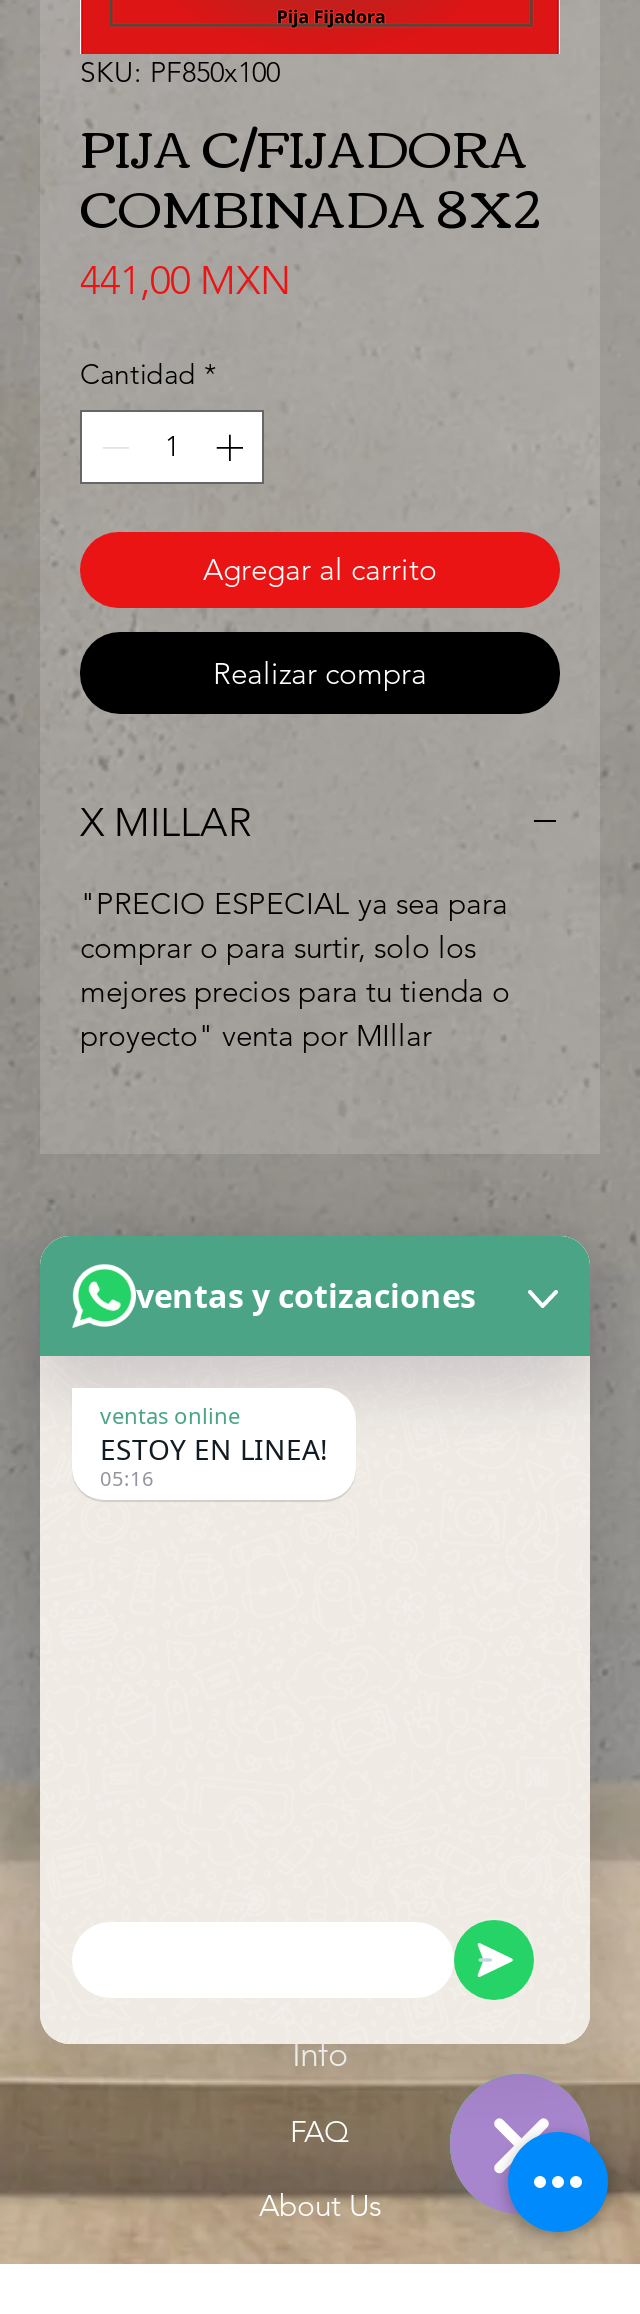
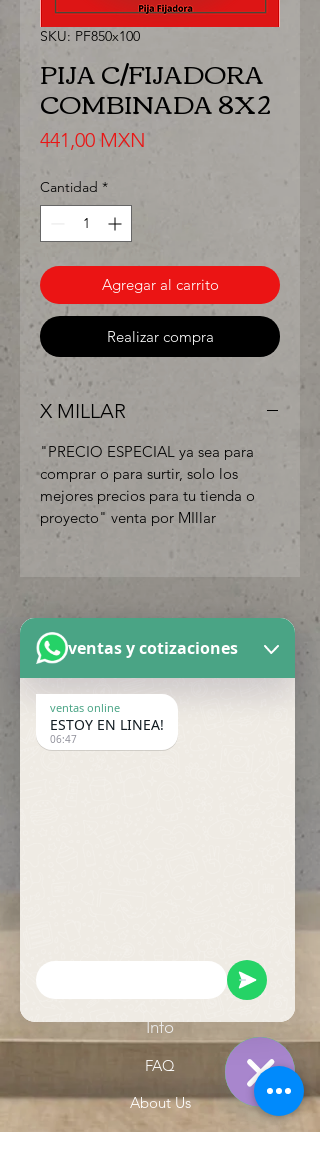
- 05:16
+ 06:47
